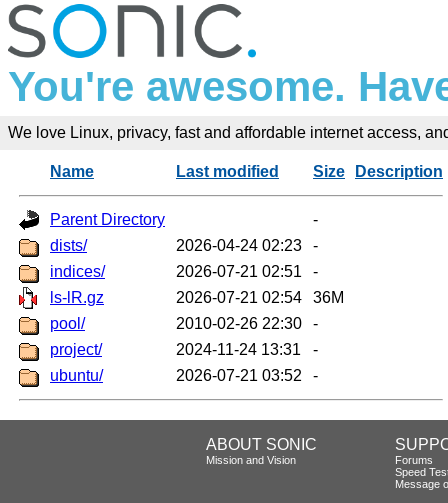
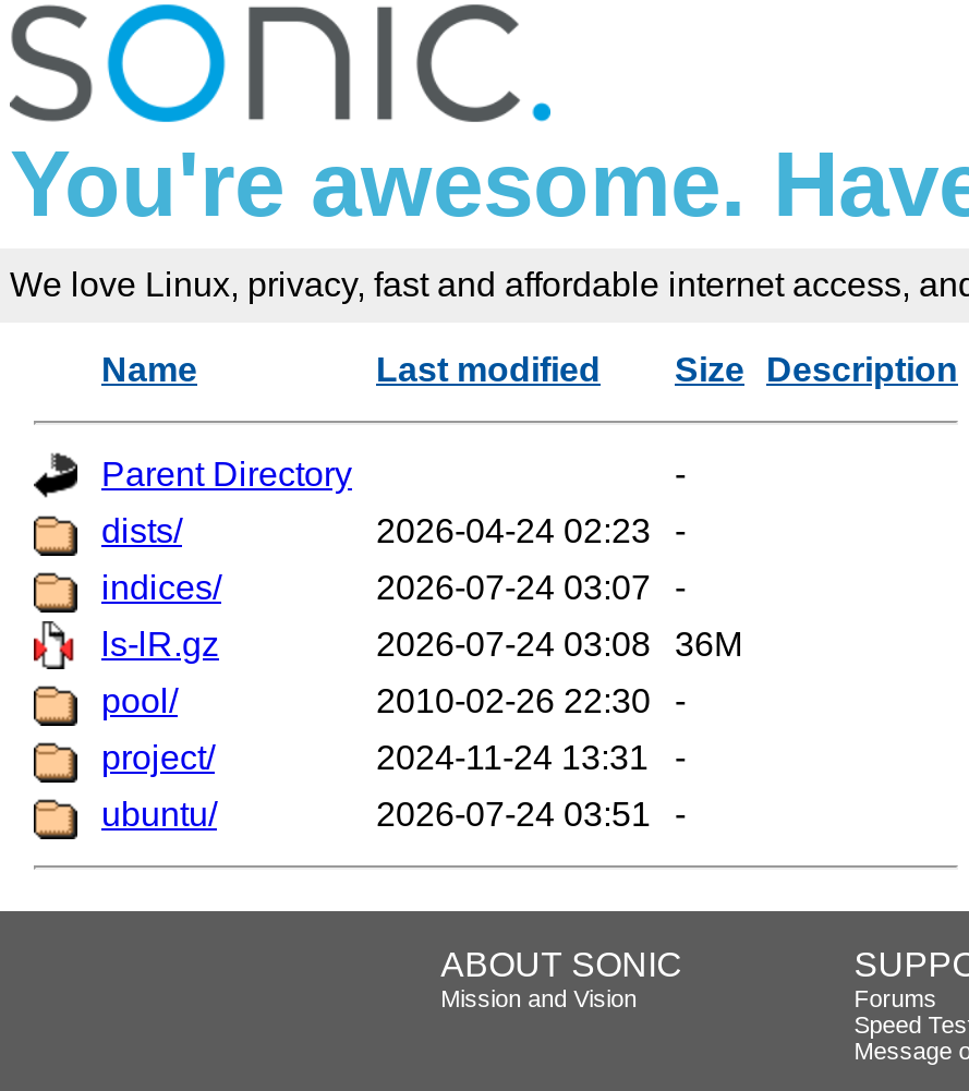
- 2026-07-21 02:51
+ 2026-07-24 03:07

- 2026-07-21 02:54 36M
+ 2026-07-24 03:08 36M

- 2026-07-21 03:52
+ 2026-07-24 03:51
